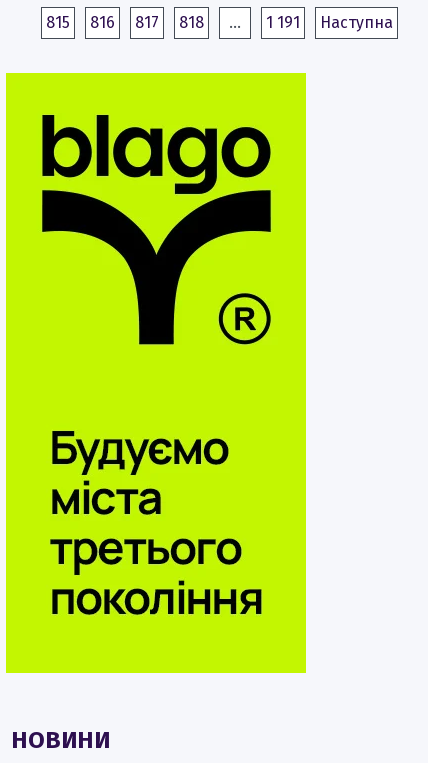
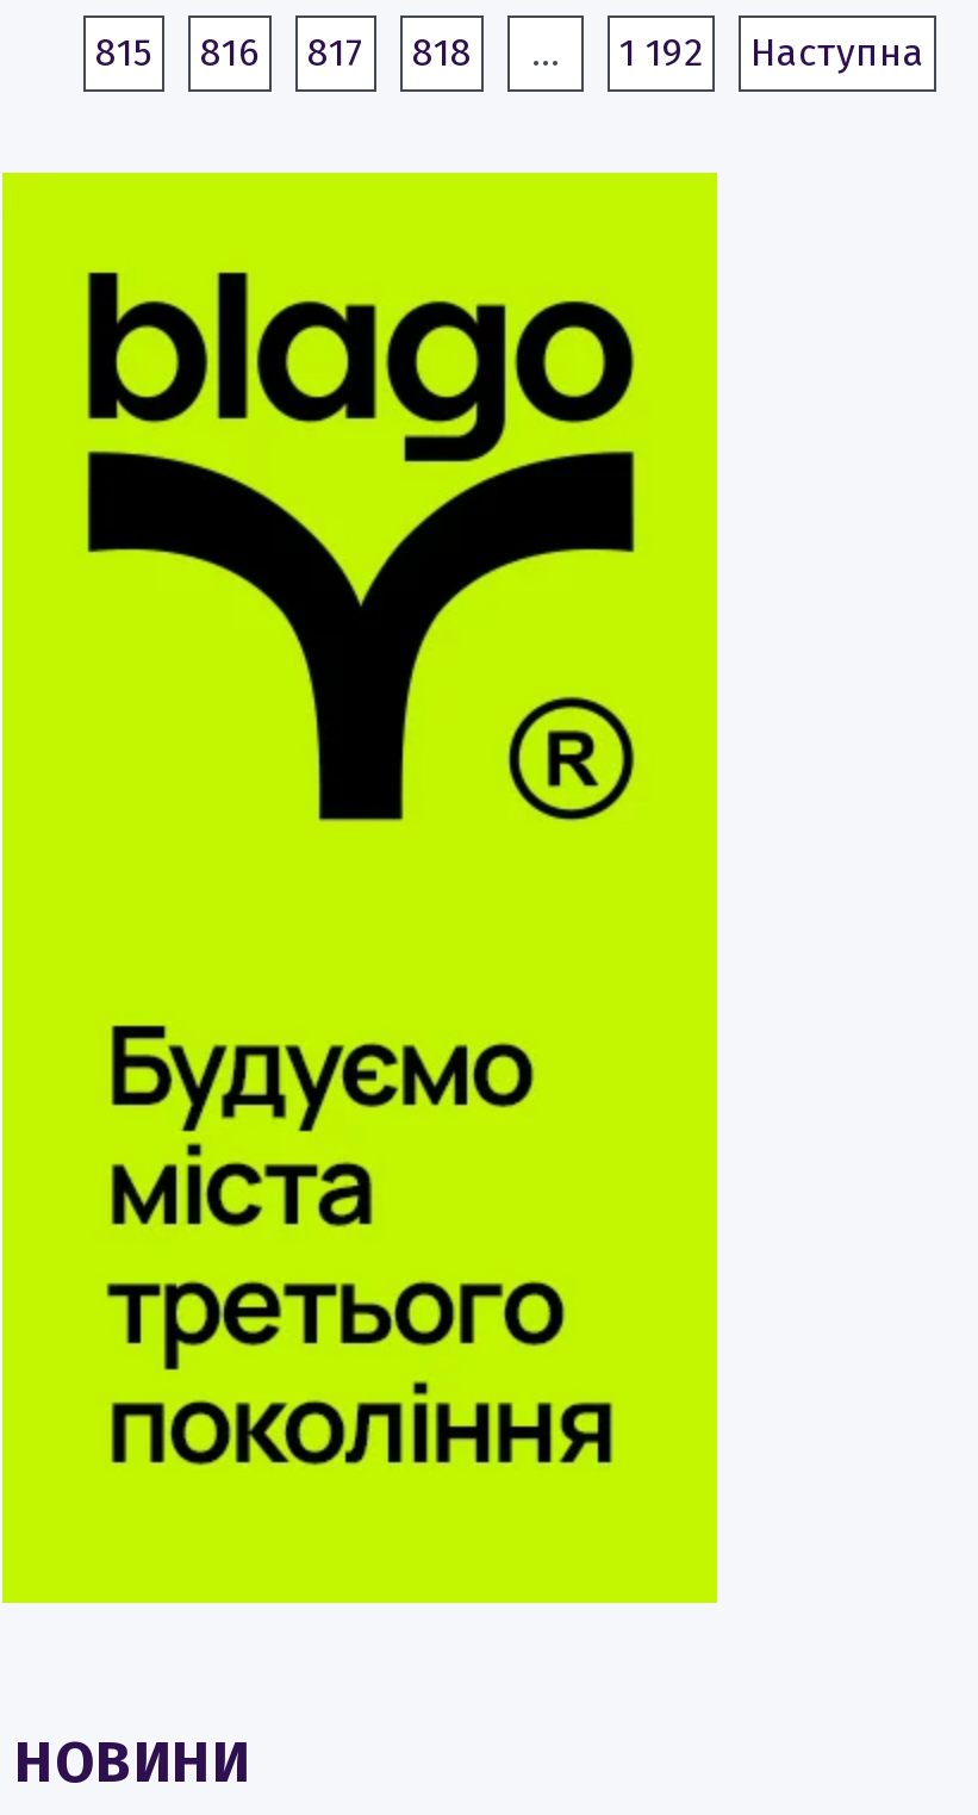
- 1 191
+ 1 192
